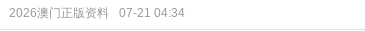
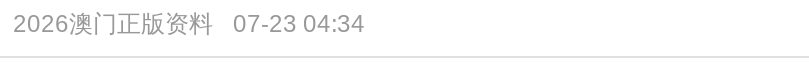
- 2026澳门正版资料 07-21 04:34
+ 2026澳门正版资料 07-23 04:34
